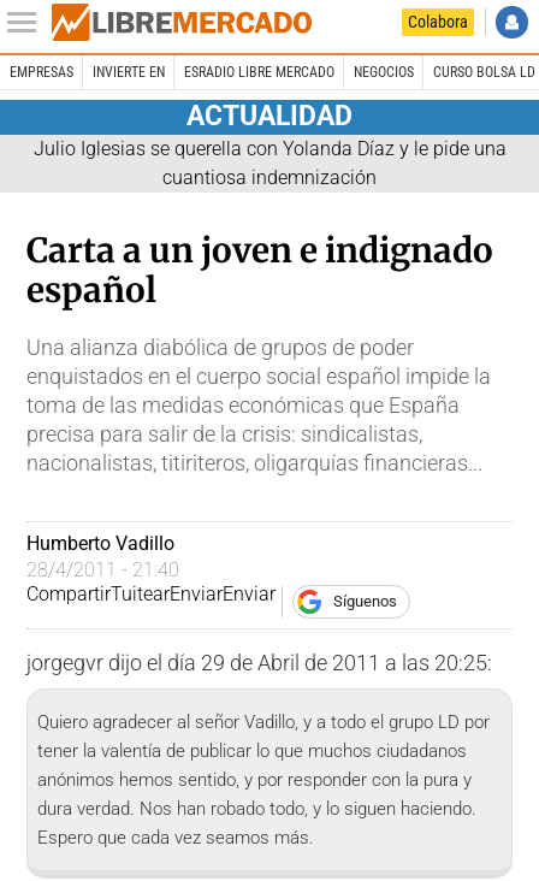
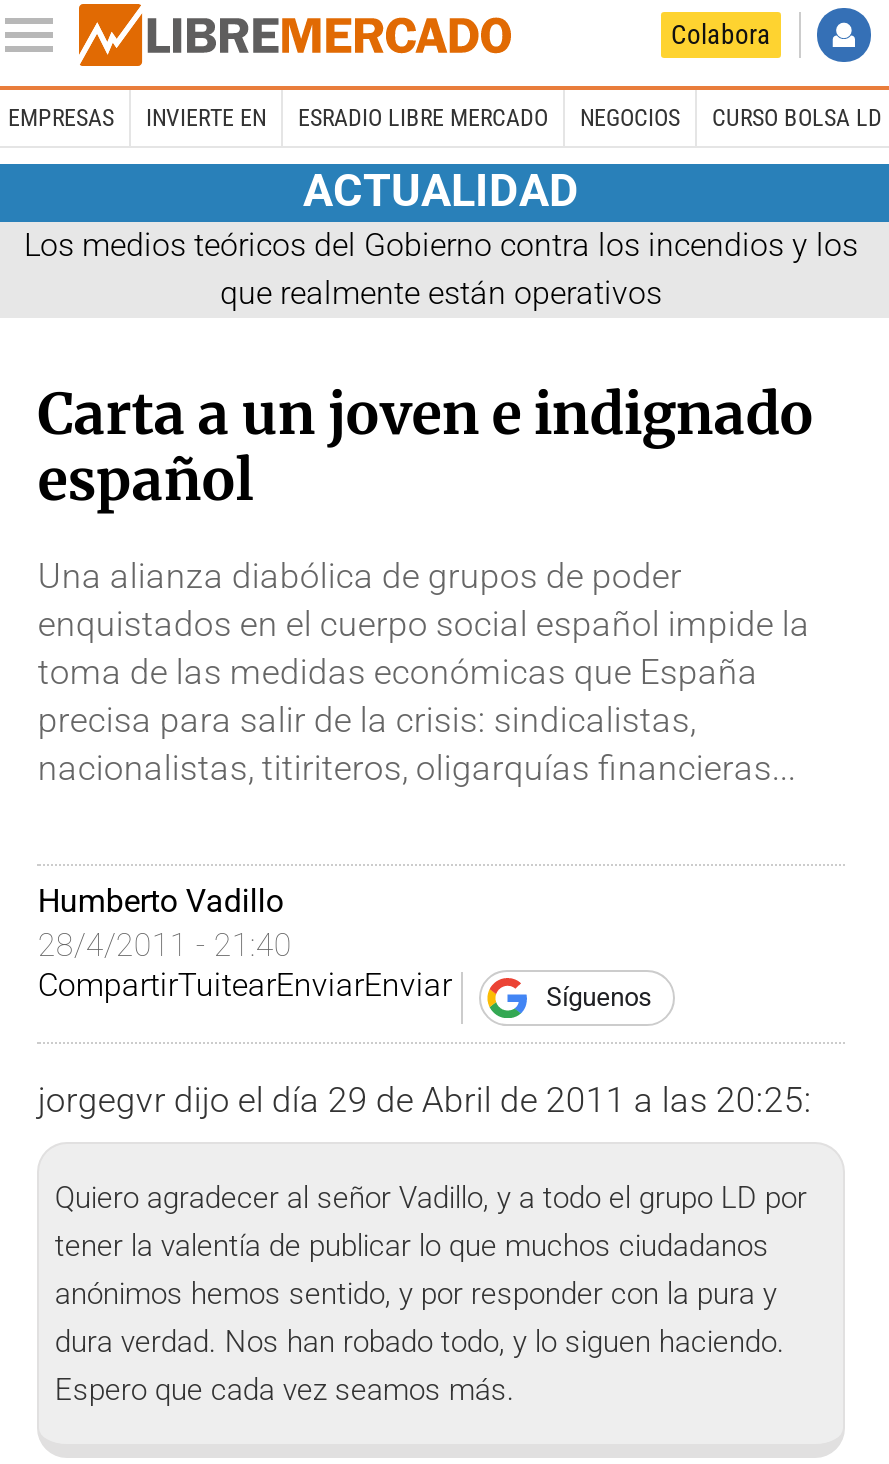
- Julio Iglesias se querella con Yolanda Díaz y le pide una
- cuantiosa indemnización
+ Los medios teóricos del Gobierno contra los incendios y los
+ que realmente están operativos
